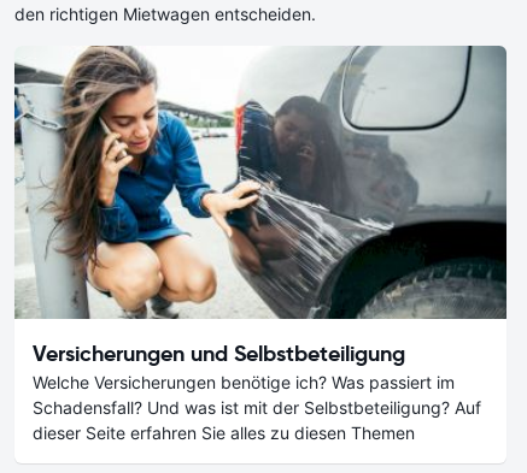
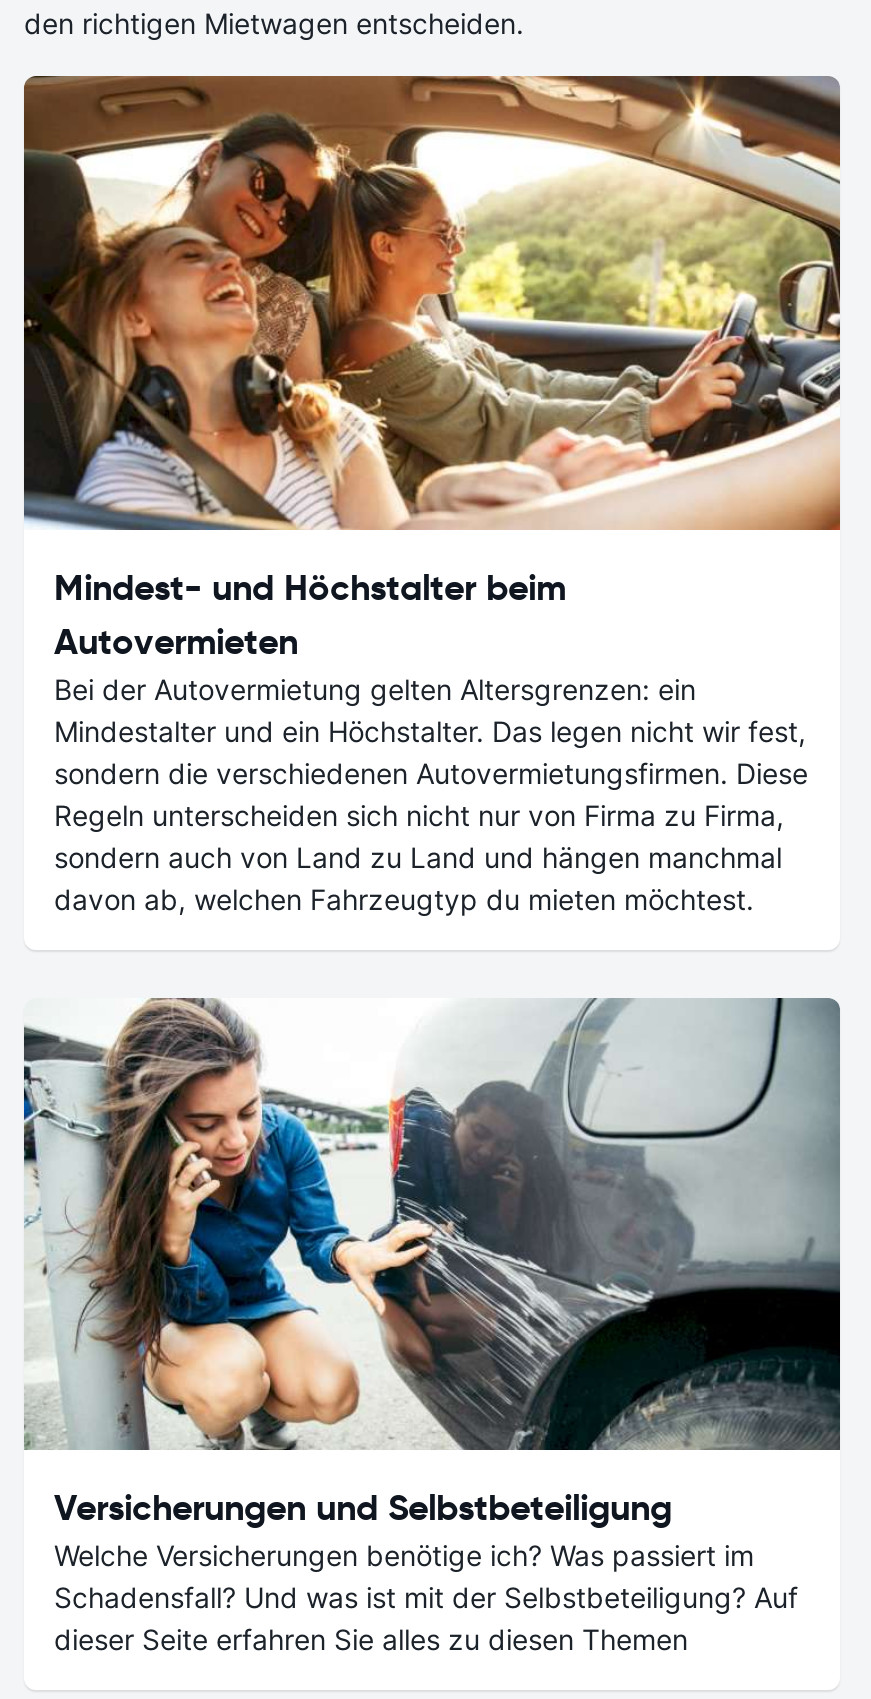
+ [image]
+ Mindest- und Höchstalter beim
+ Autovermieten
+ Bei der Autovermietung gelten Altersgrenzen: ein
+ Mindestalter und ein Höchstalter. Das legen nicht wir fest,
+ sondern die verschiedenen Autovermietungsfirmen. Diese
+ Regeln unterscheiden sich nicht nur von Firma zu Firma,
+ sondern auch von Land zu Land und hängen manchmal
+ davon ab, welchen Fahrzeugtyp du mieten möchtest.
